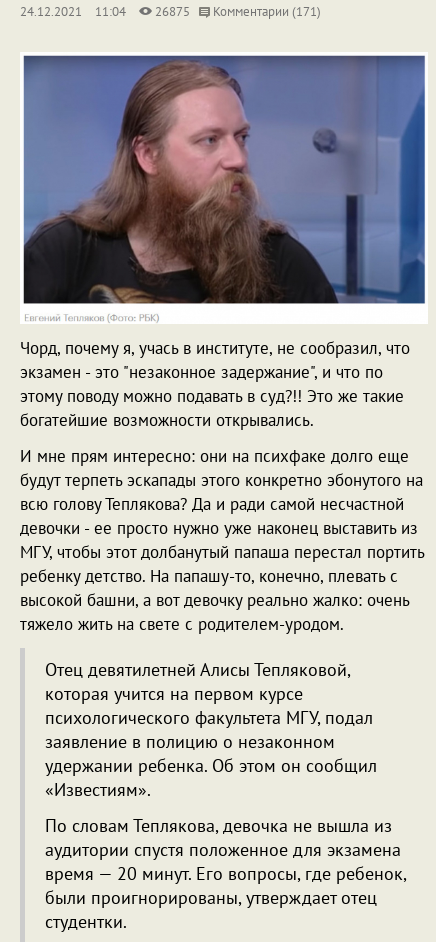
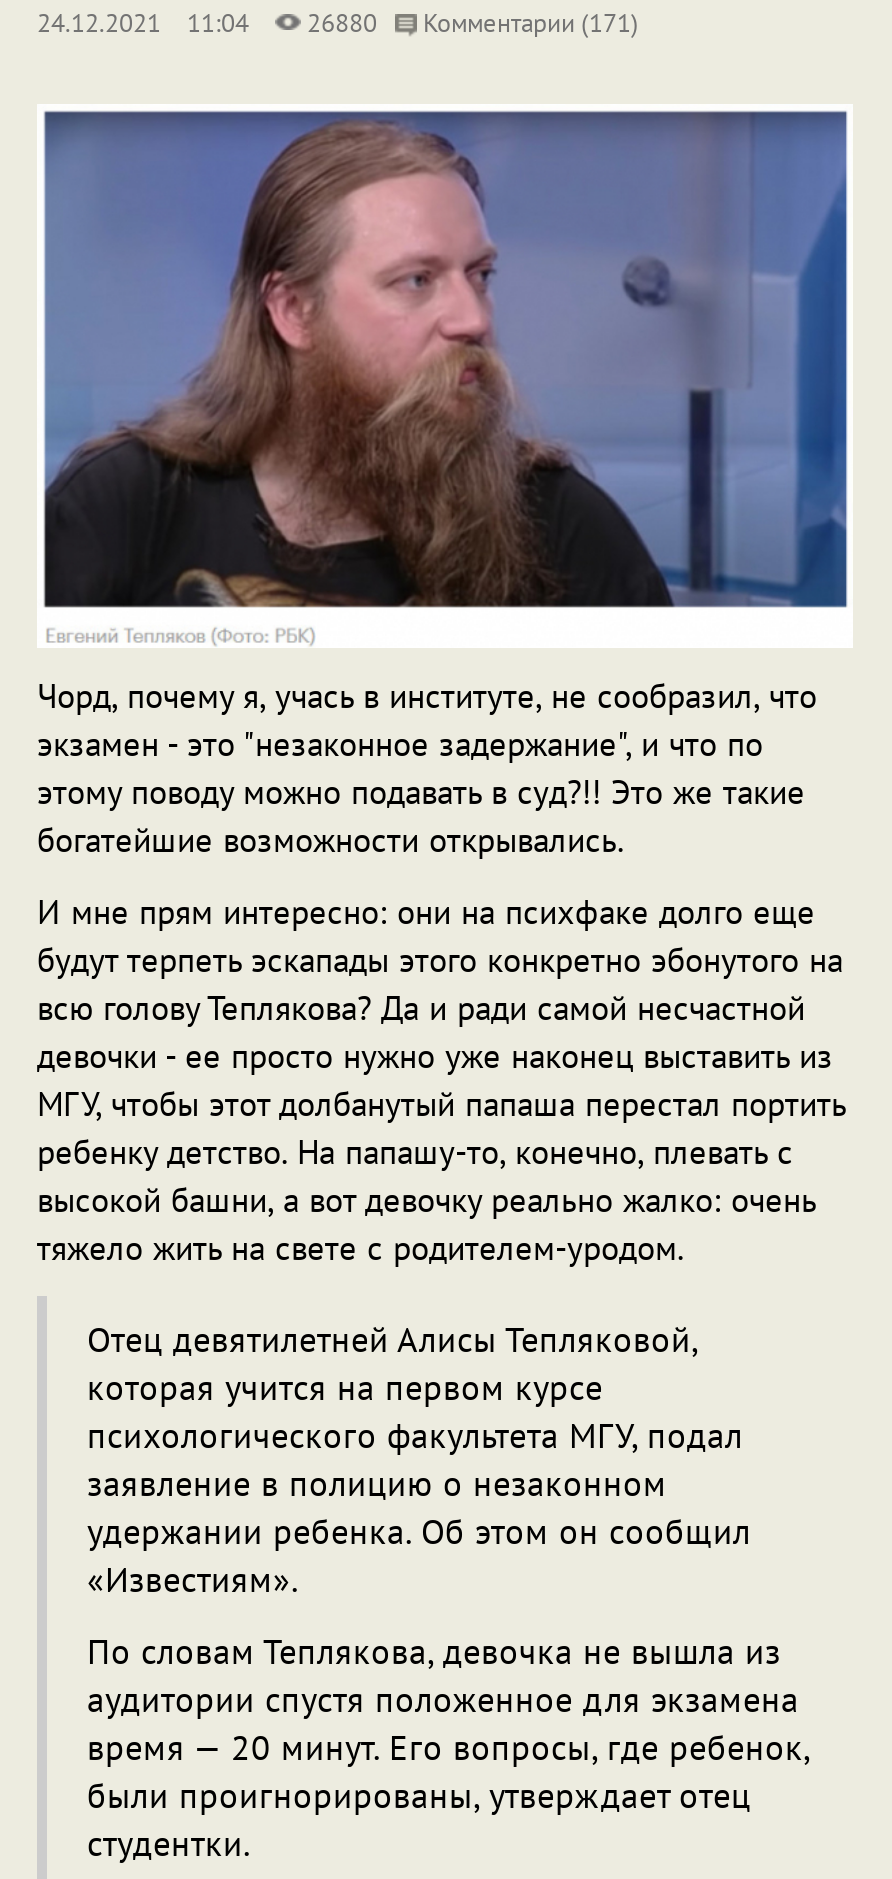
- 26875
+ 26880
